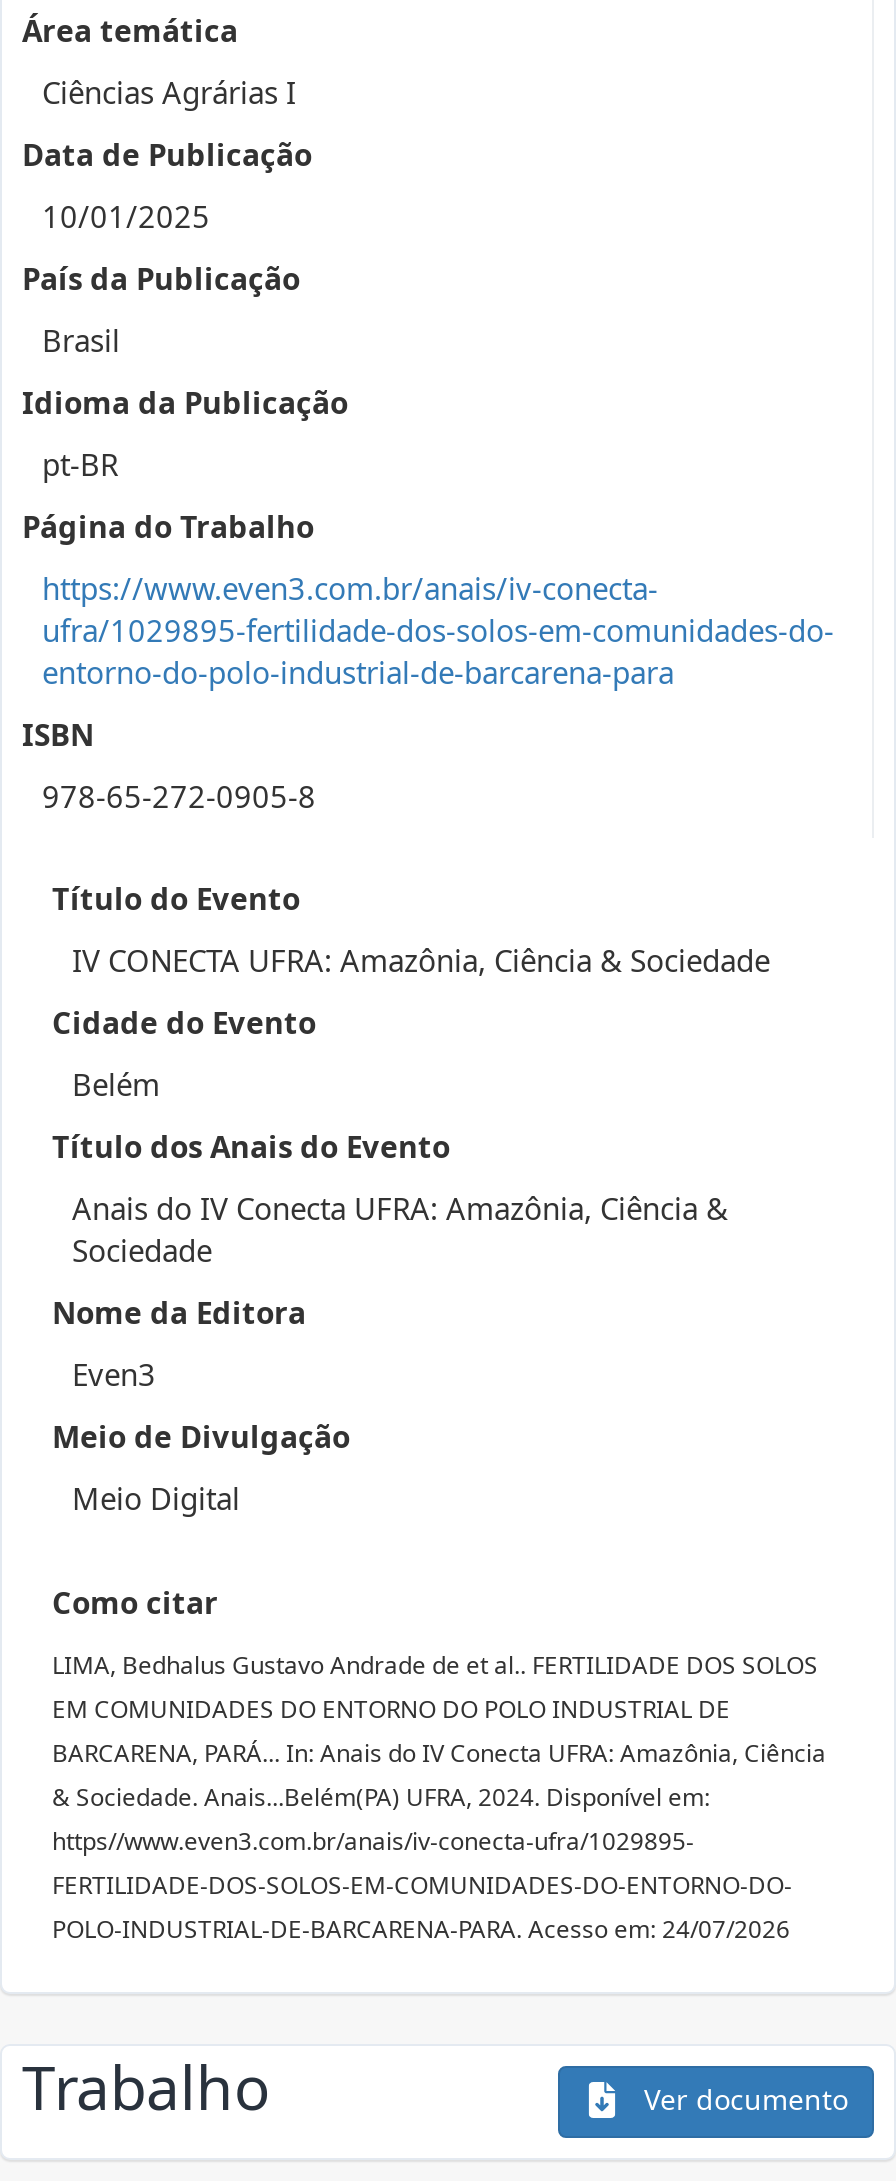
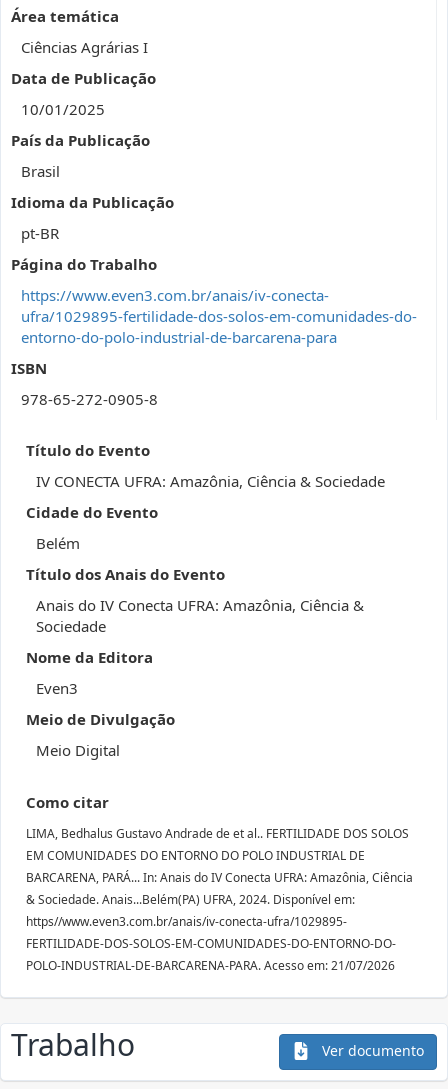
- POLO-INDUSTRIAL-DE-BARCARENA-PARA. Acesso em: 24/07/2026
+ POLO-INDUSTRIAL-DE-BARCARENA-PARA. Acesso em: 21/07/2026
